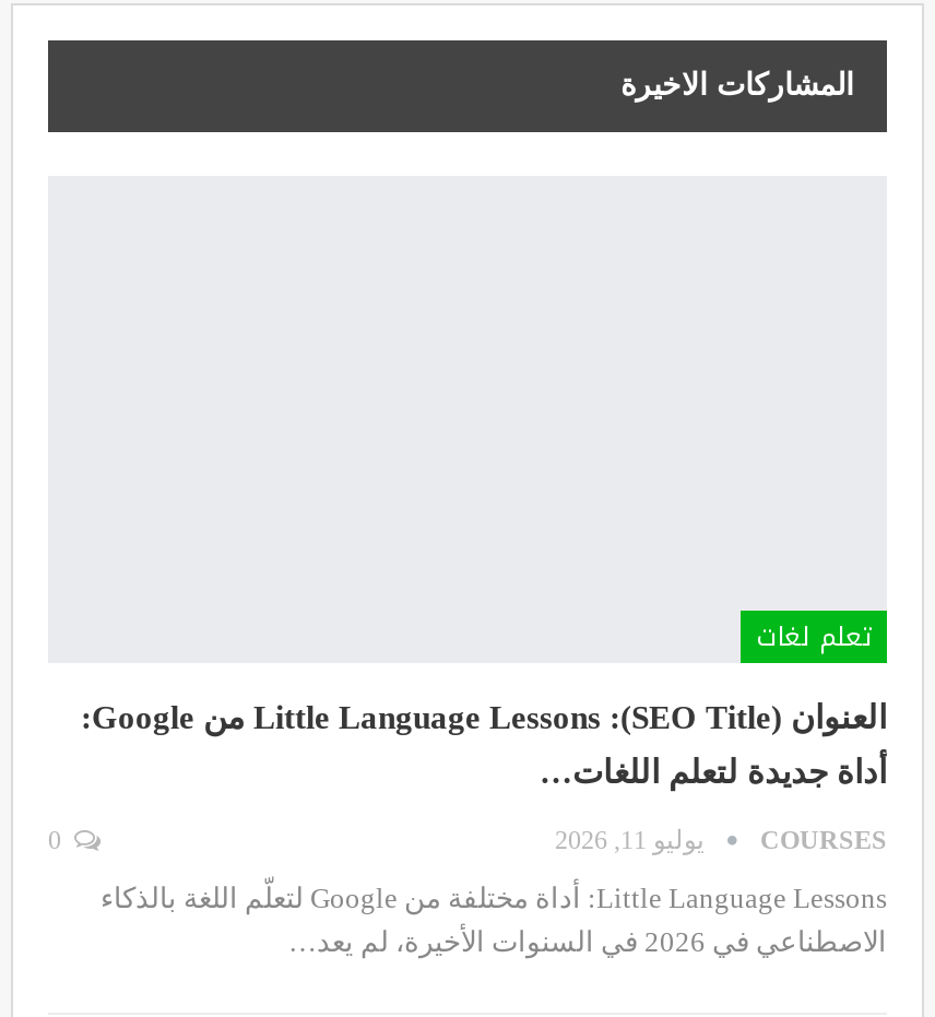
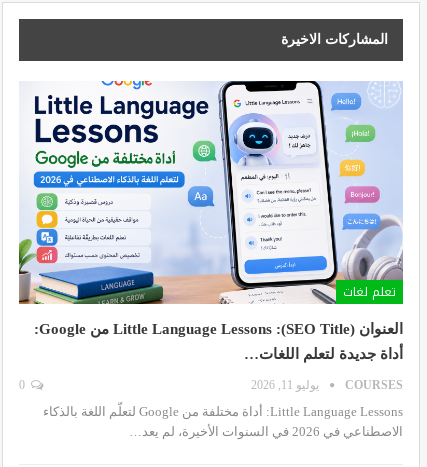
+ [image]
